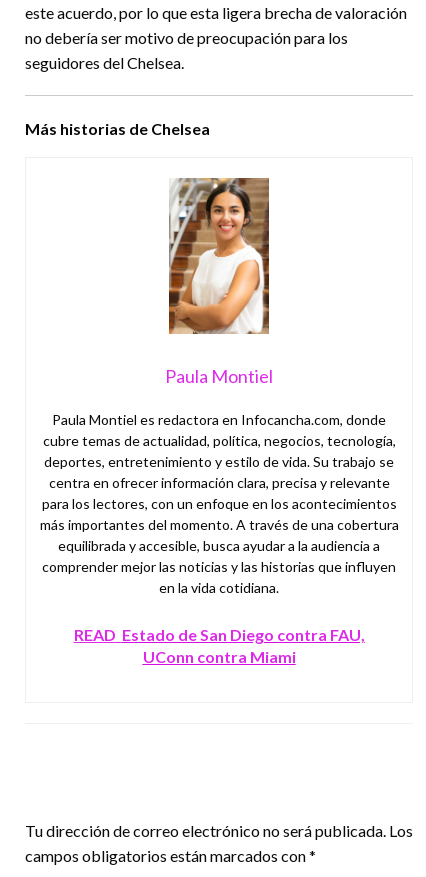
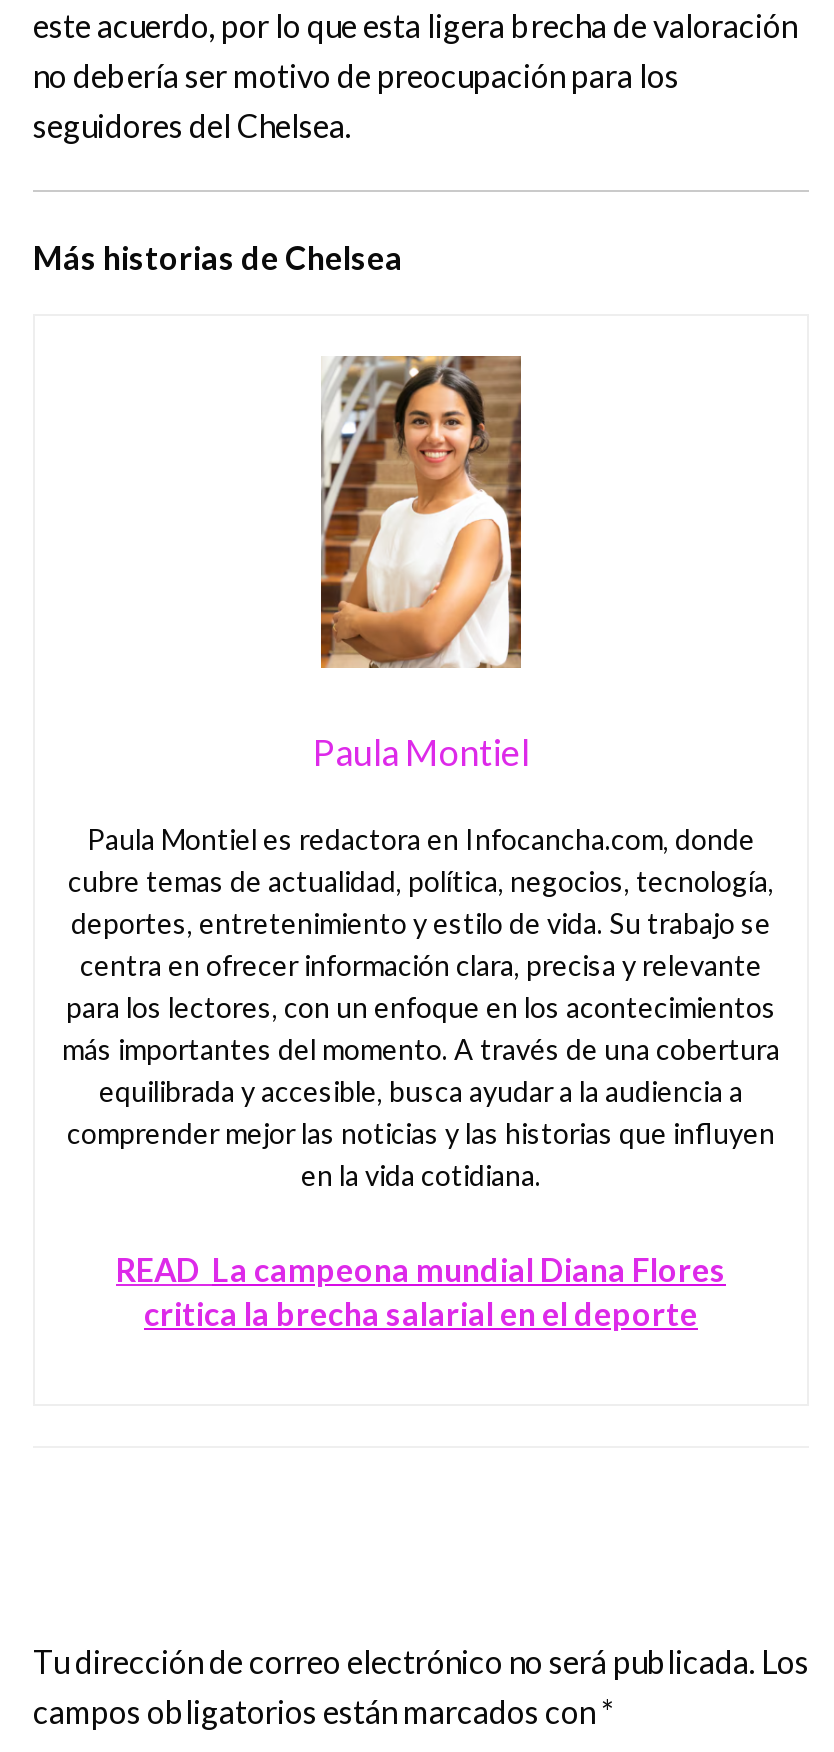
- READ Estado de San Diego contra FAU,
- UConn contra Miami
+ READ La campeona mundial Diana Flores
+ critica la brecha salarial en el deporte
